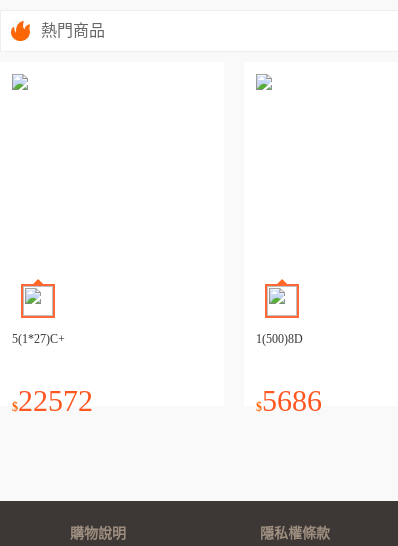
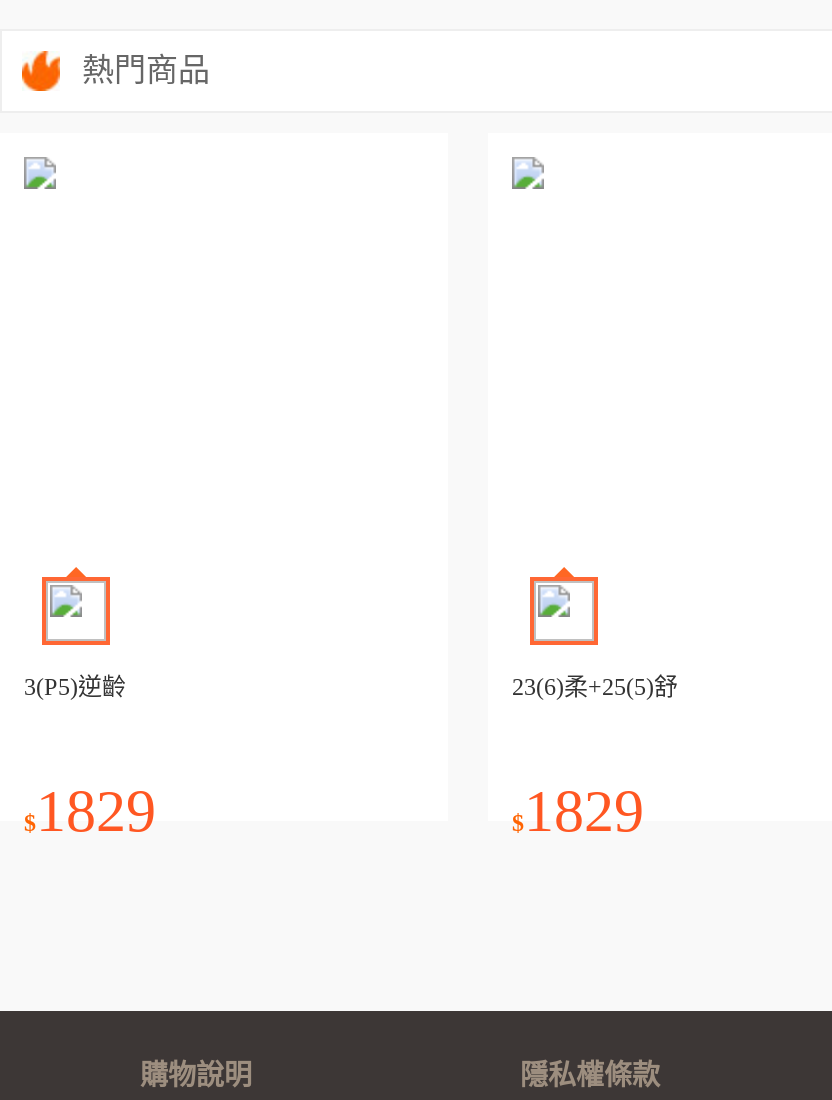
- 5(1*27)C+
+ 3(P5)逆齡

- 1(500)8D
+ 23(6)柔+25(5)舒

- $22572
+ $1829

- $5686
+ $1829
